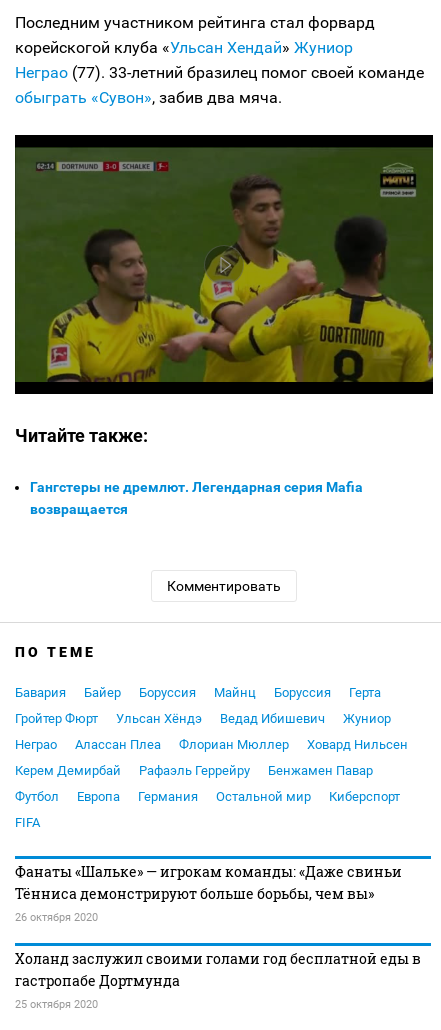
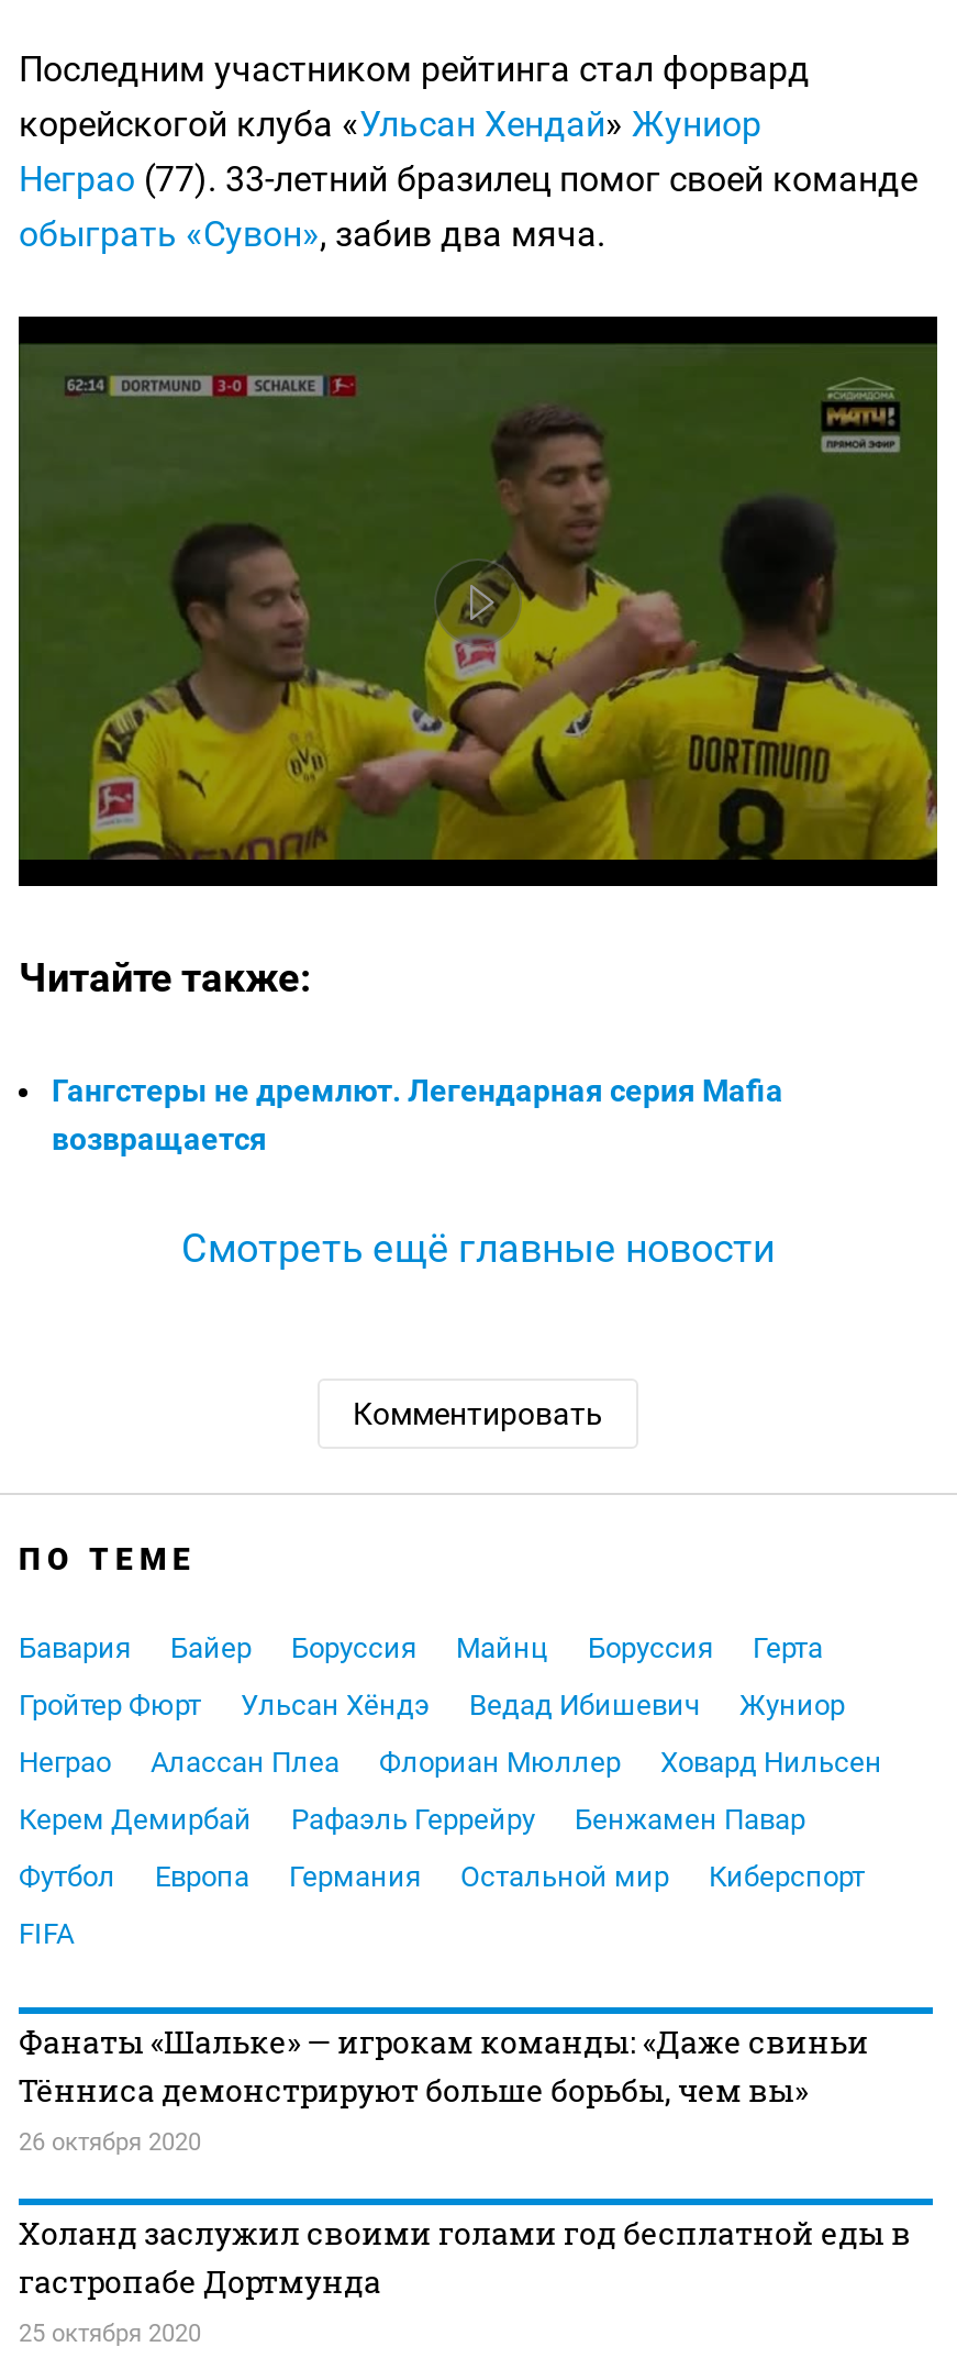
+ Смотреть ещё главные новости
